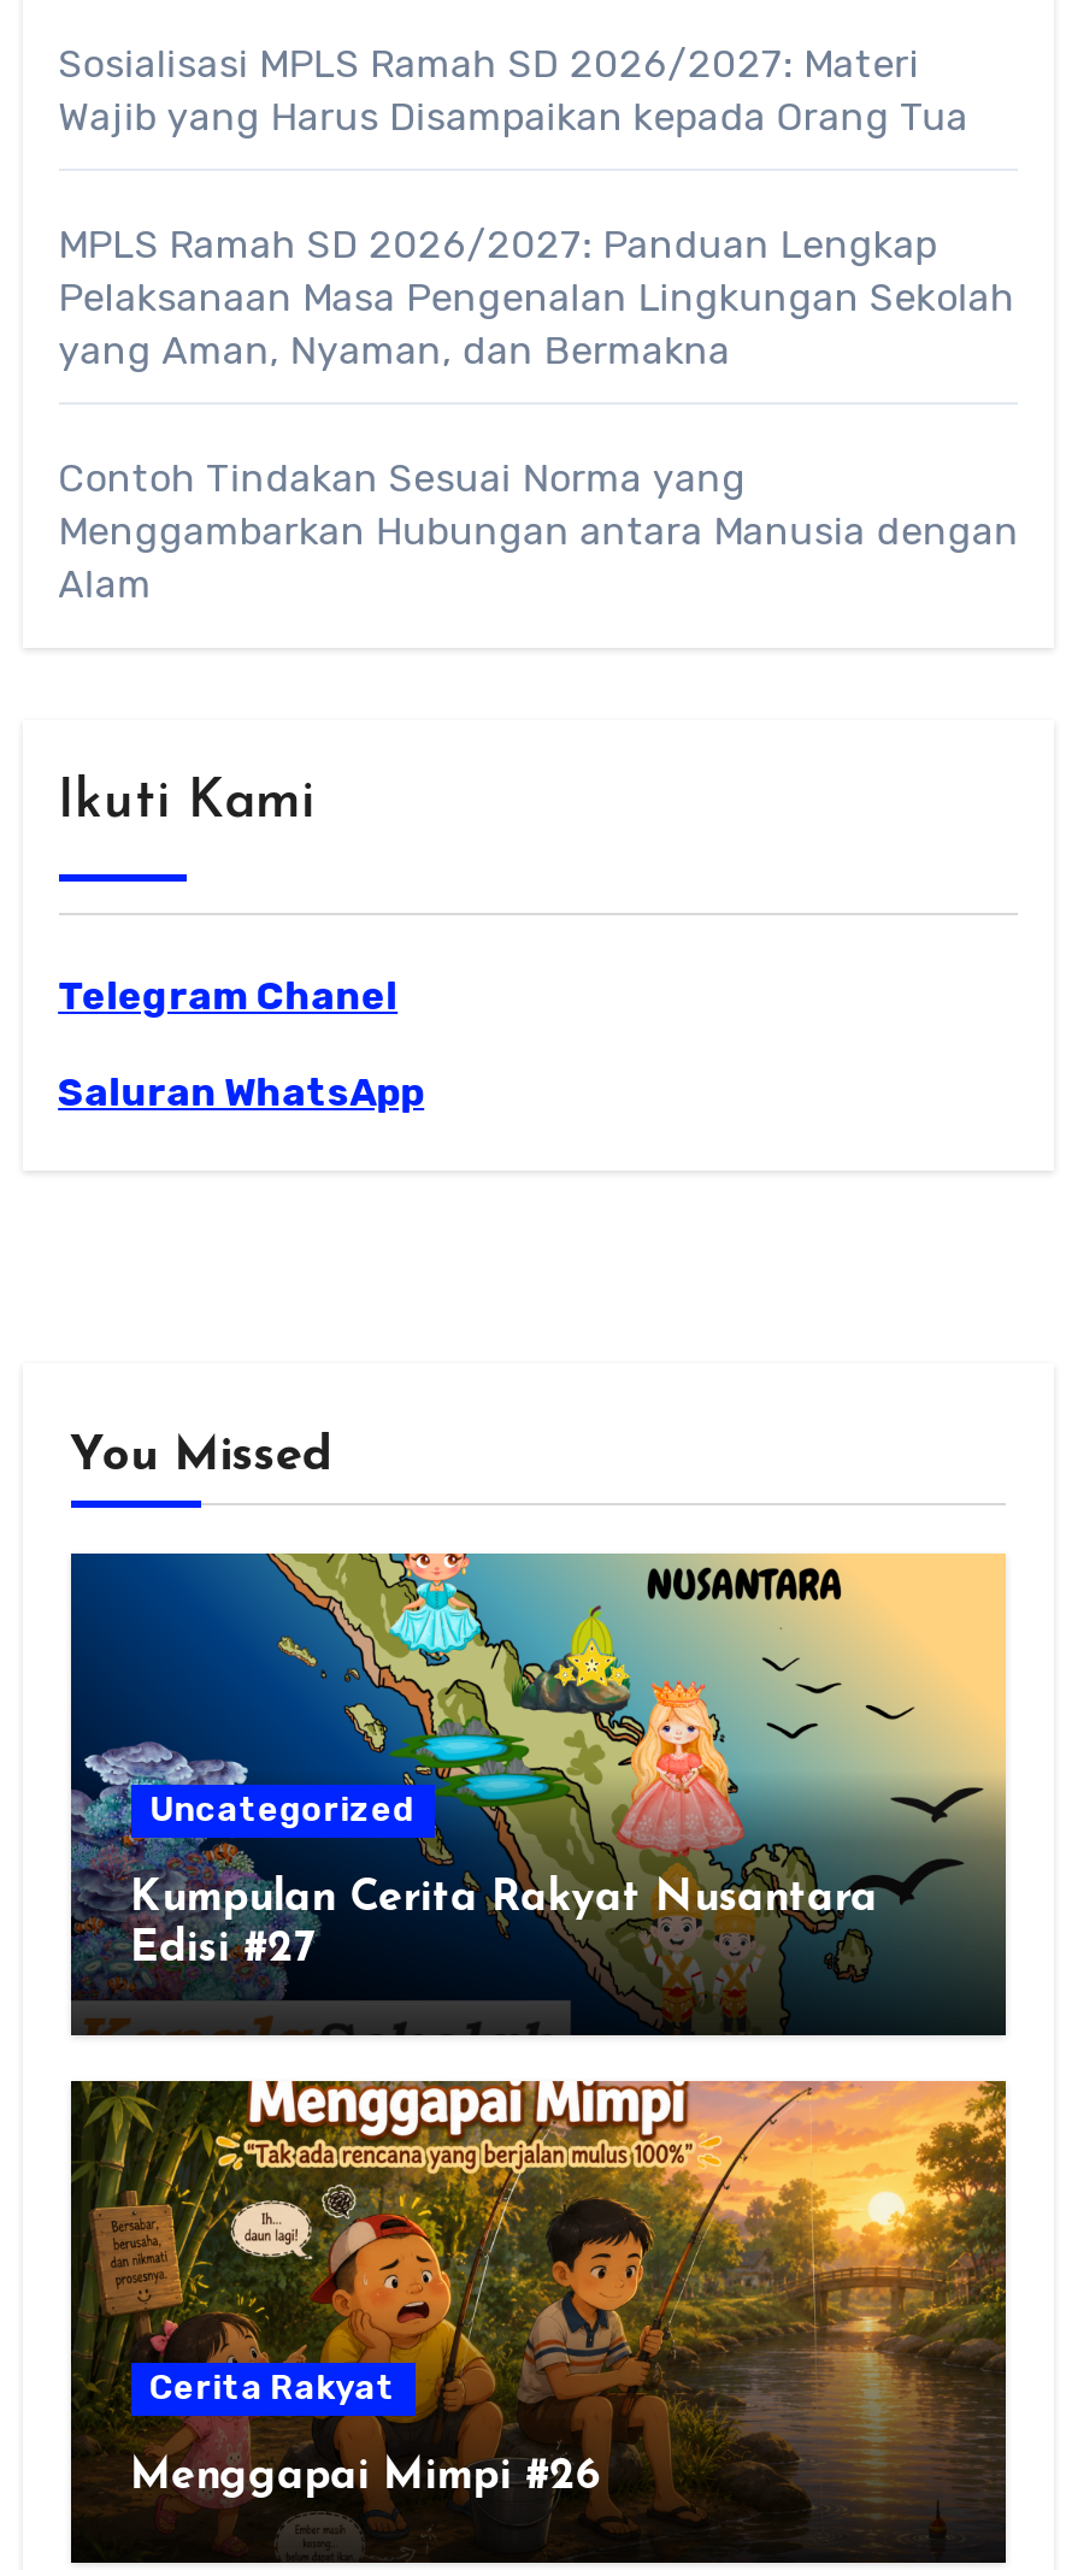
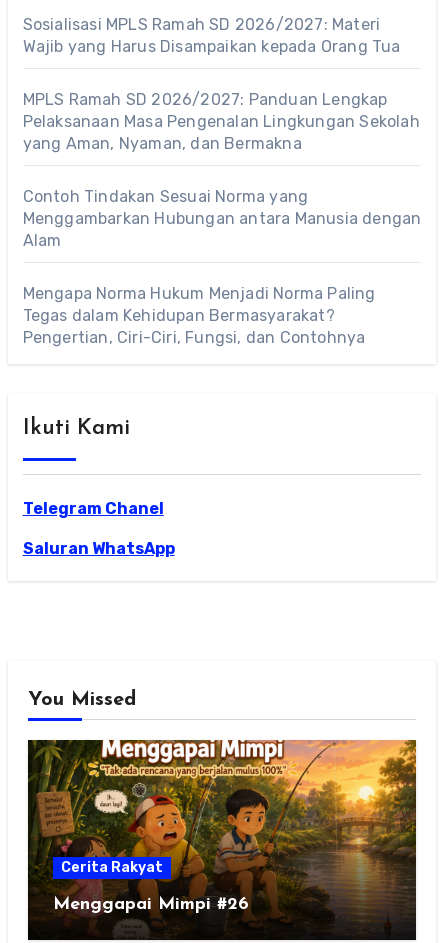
+ Mengapa Norma Hukum Menjadi Norma Paling
+ Tegas dalam Kehidupan Bermasyarakat?
+ Pengertian, Ciri-Ciri, Fungsi, dan Contohnya

moved down: Ikuti Kami | Telegram Chanel | Saluran WhatsApp | You Missed

- [image]
- Uncategorized
- Kumpulan Cerita Rakyat Nusantara
- Edisi #27
